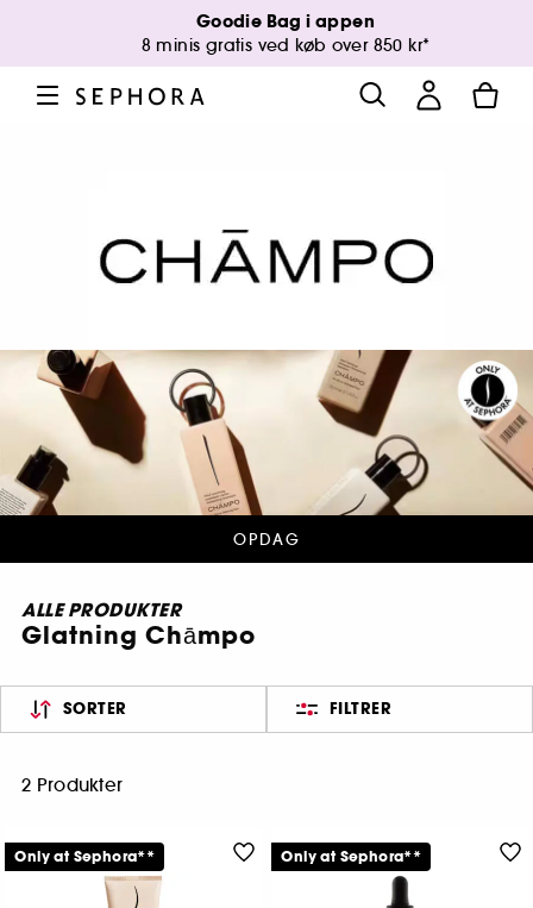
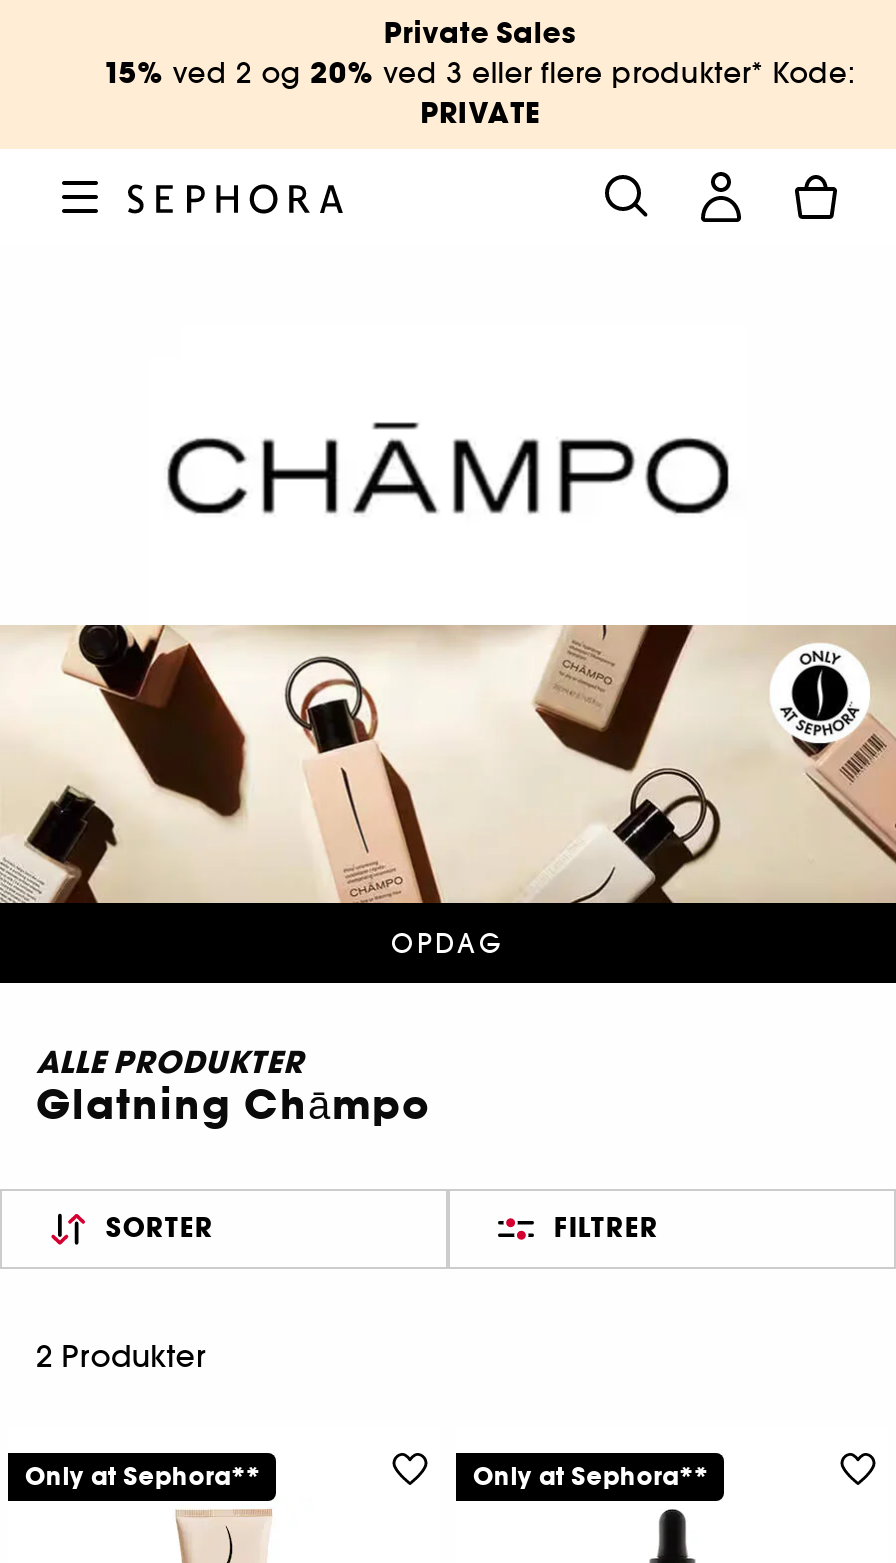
- Goodie Bag i appen
- 8 minis gratis ved køb over 850 kr*
+ Private Sales
+ 15% ved 2 og 20% ved 3 eller flere produkter* Kode:
+ PRIVATE
